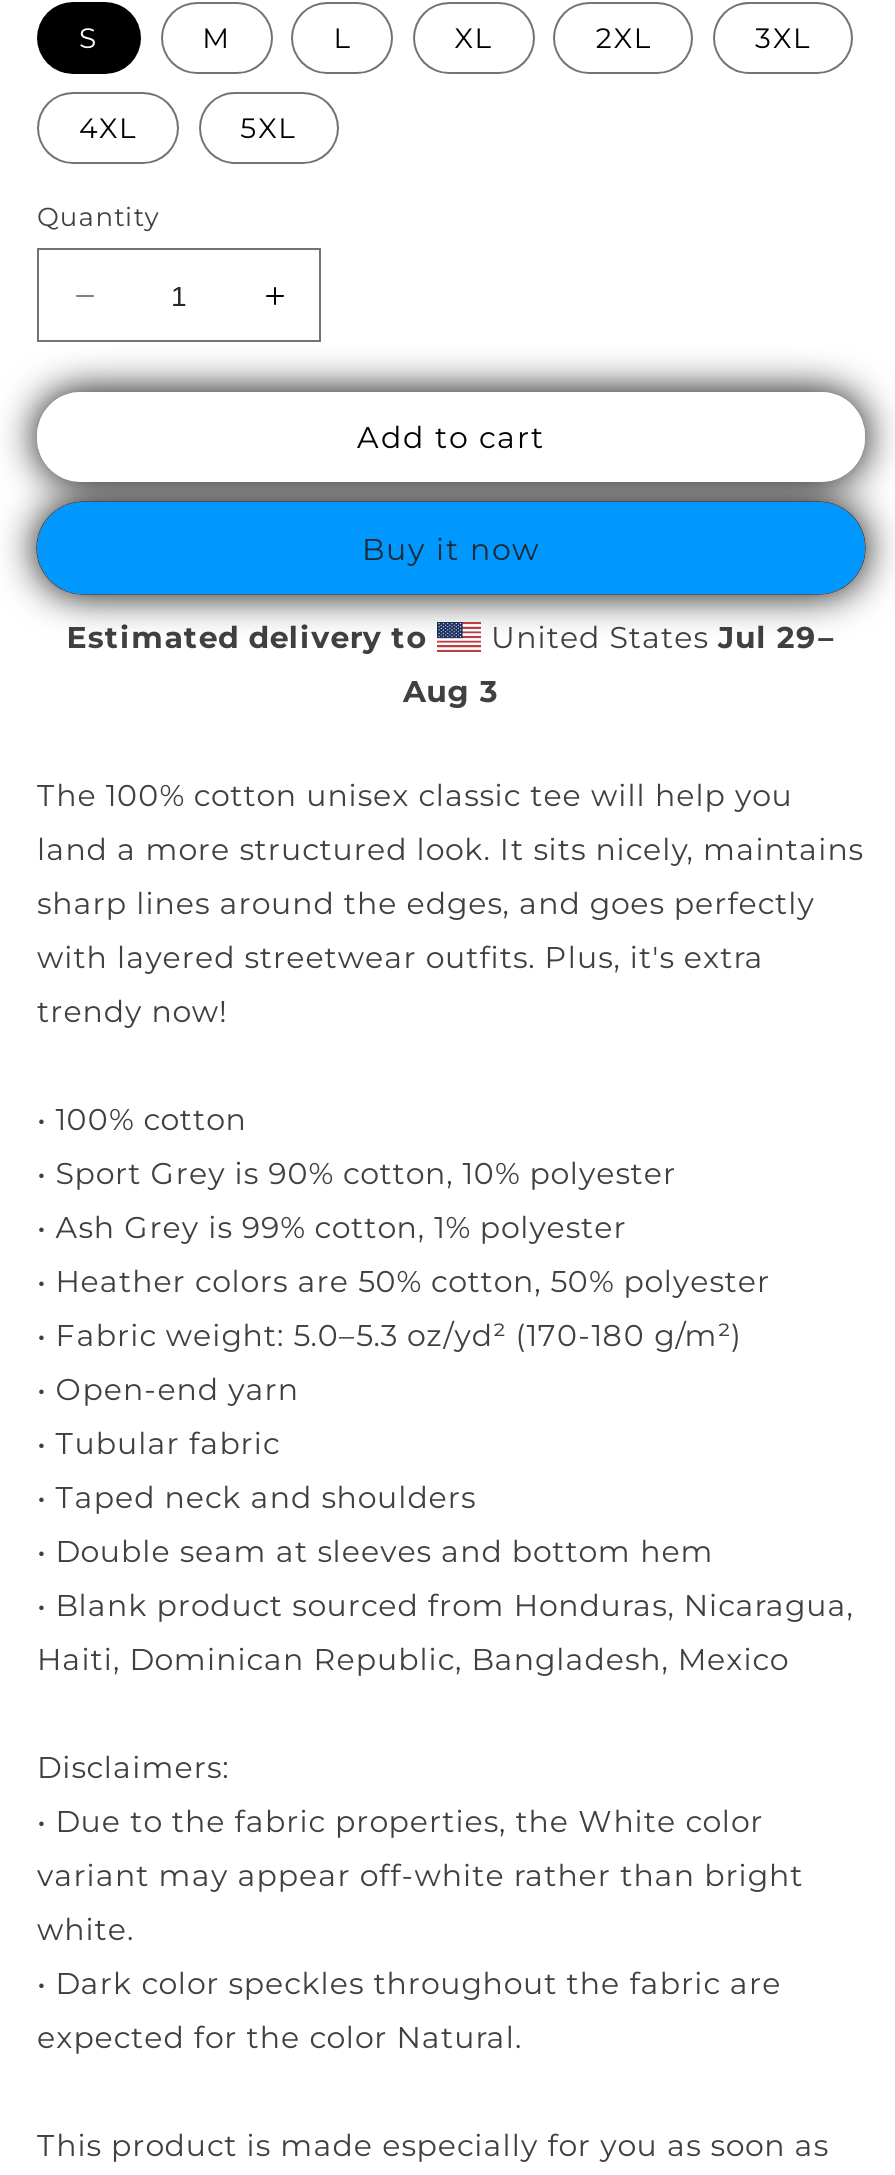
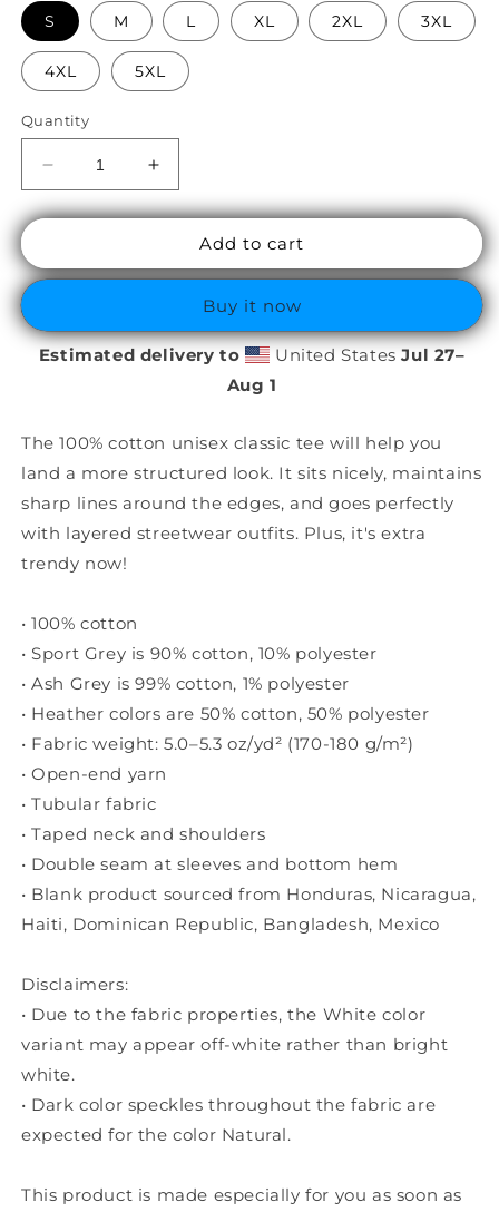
- United States Jul 29–
+ United States Jul 27–

- Aug 3
+ Aug 1
